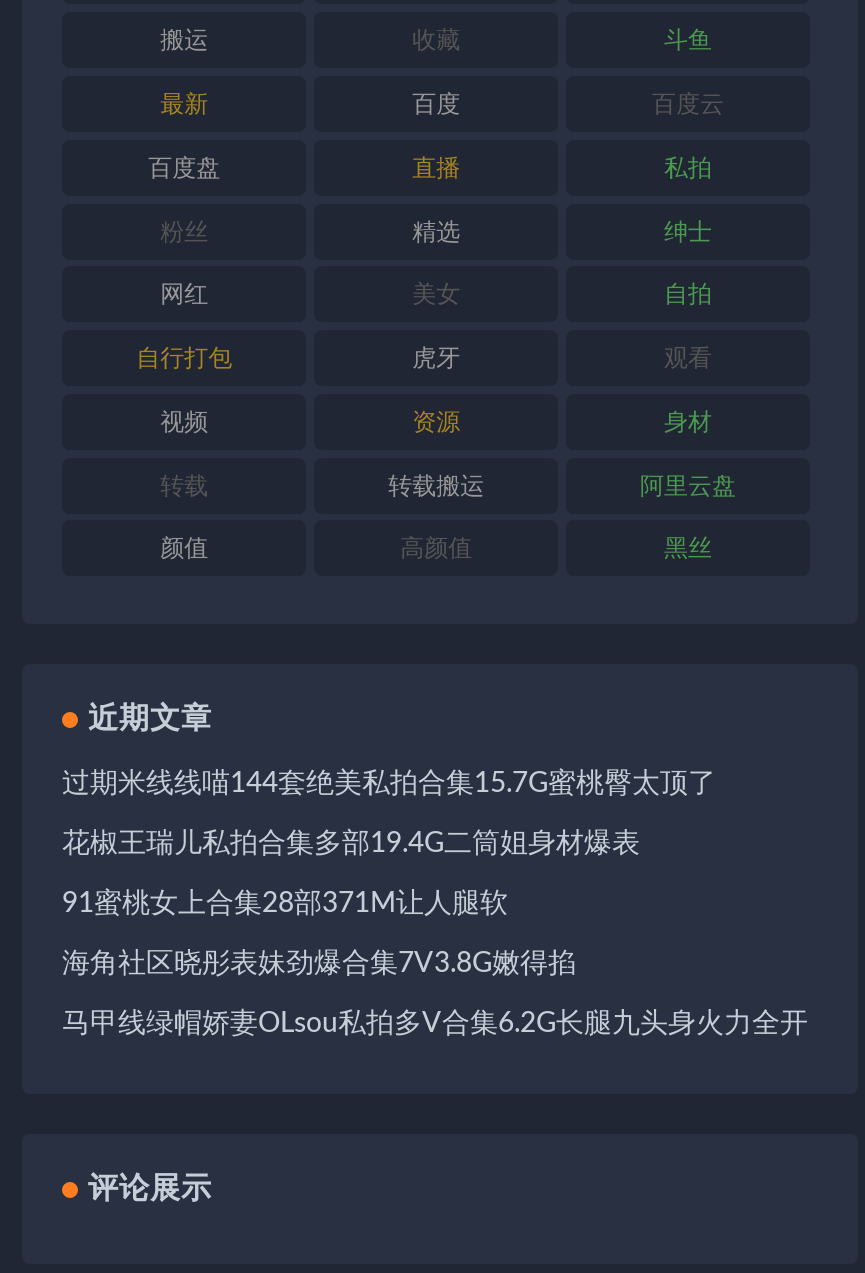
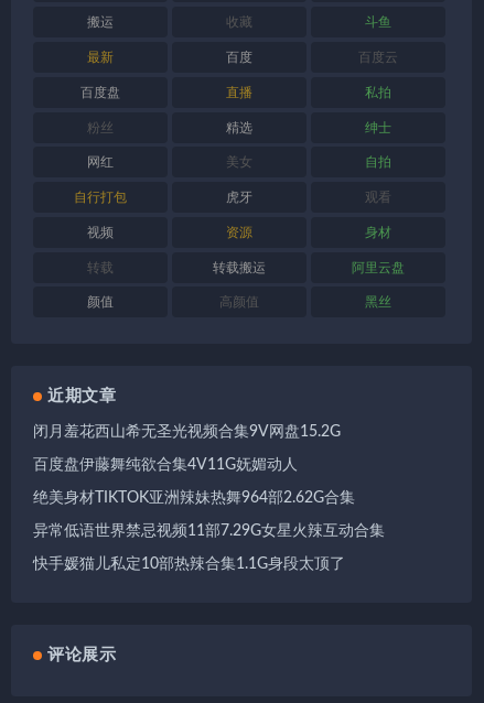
- 过期米线线喵144套绝美私拍合集15.7G蜜桃臀太顶了
+ 闭月羞花西山希无圣光视频合集9V网盘15.2G

- 花椒王瑞儿私拍合集多部19.4G二筒姐身材爆表
+ 百度盘伊藤舞纯欲合集4V11G妩媚动人

- 91蜜桃女上合集28部371M让人腿软
+ 绝美身材TIKTOK亚洲辣妹热舞964部2.62G合集

- 海角社区晓彤表妹劲爆合集7V3.8G嫩得掐
+ 异常低语世界禁忌视频11部7.29G女星火辣互动合集

- 马甲线绿帽娇妻OLsou私拍多V合集6.2G长腿九头身火力全开
+ 快手媛猫儿私定10部热辣合集1.1G身段太顶了
